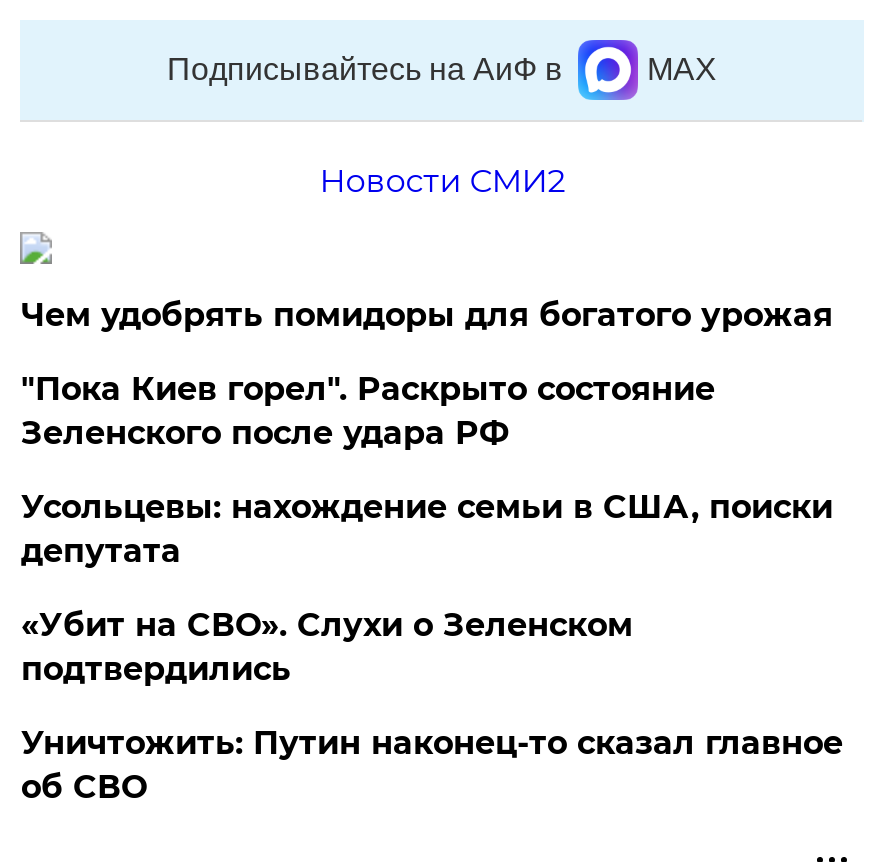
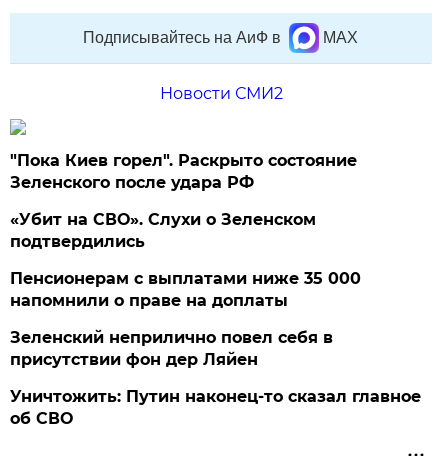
- Чем удобрять помидоры для богатого урожая

moved up: "Пока Киев горел". Раскрыто состояние | Зеленского после удара РФ

- Усольцевы: нахождение семьи в США, поиски
- депутата

moved up: «Убит на СВО». Слухи о Зеленском | подтвердились

+ Пенсионерам с выплатами ниже 35 000
+ напомнили о праве на доплаты
+ Зеленский неприлично повел cебя в
+ присутствии фон дер Ляйен
